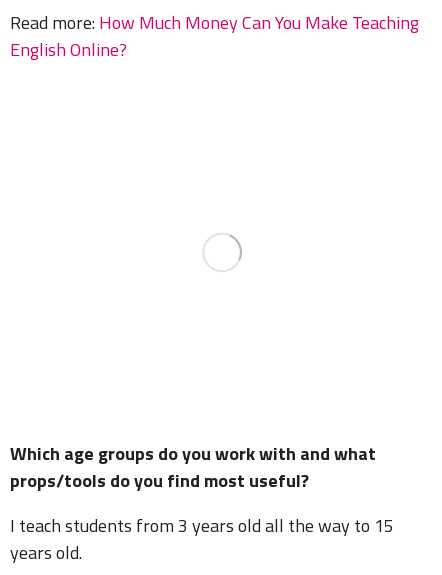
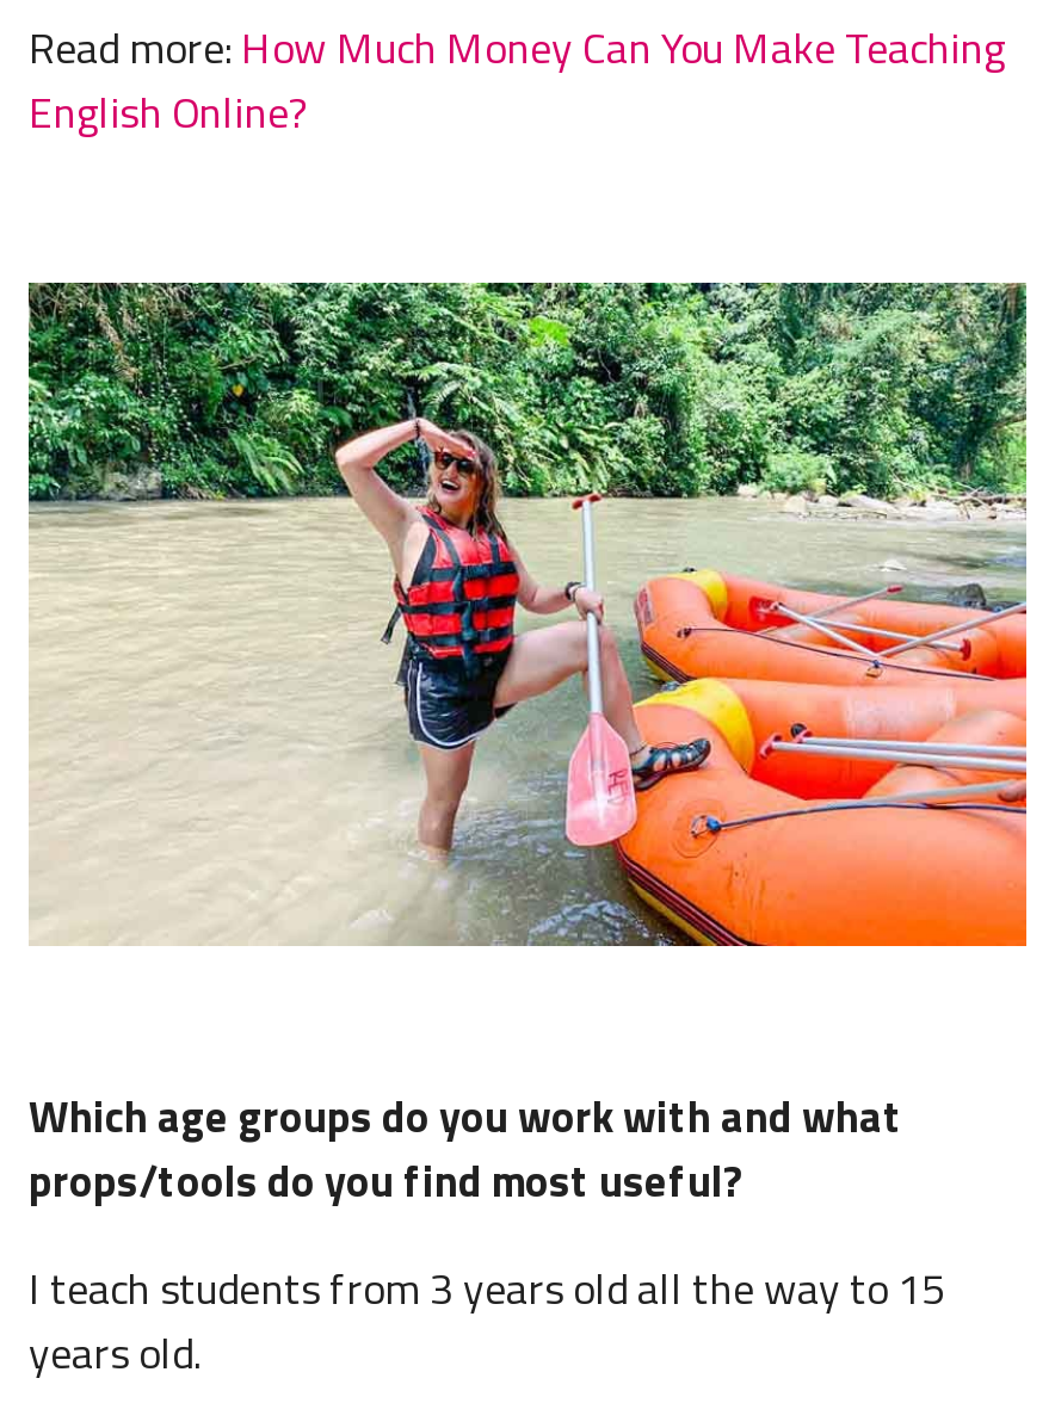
+ [image]
